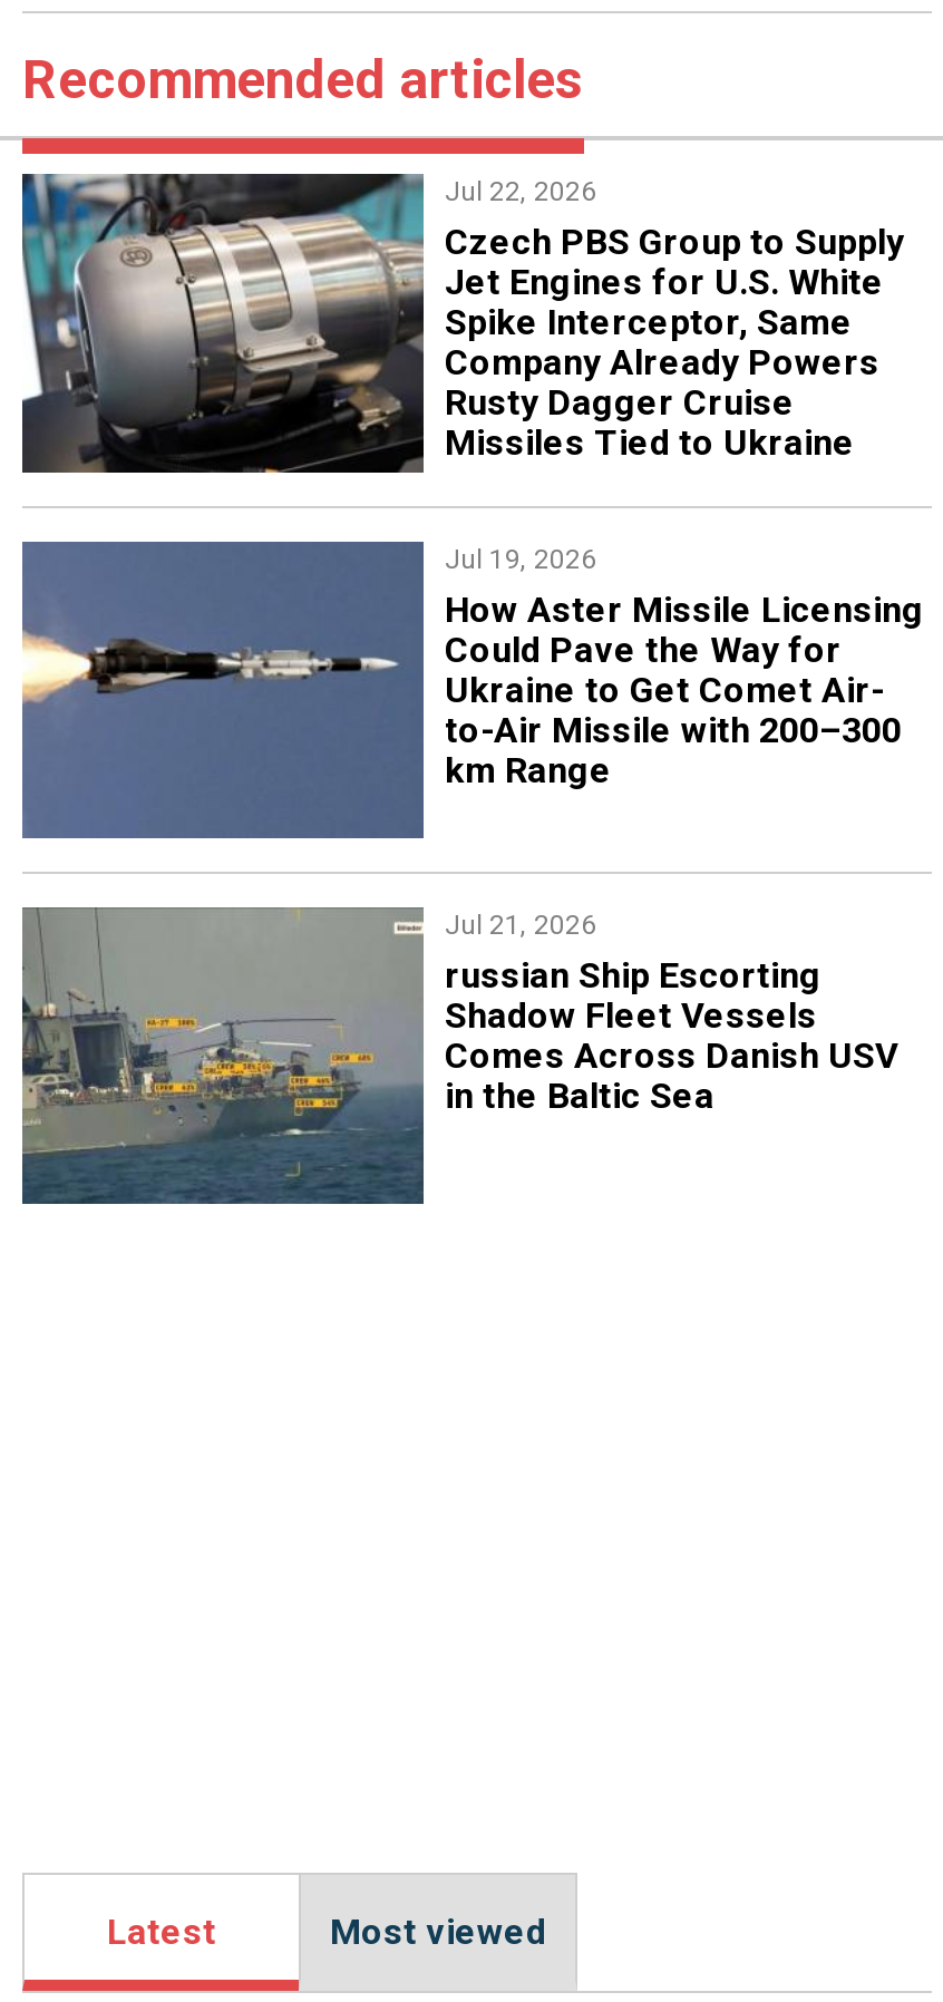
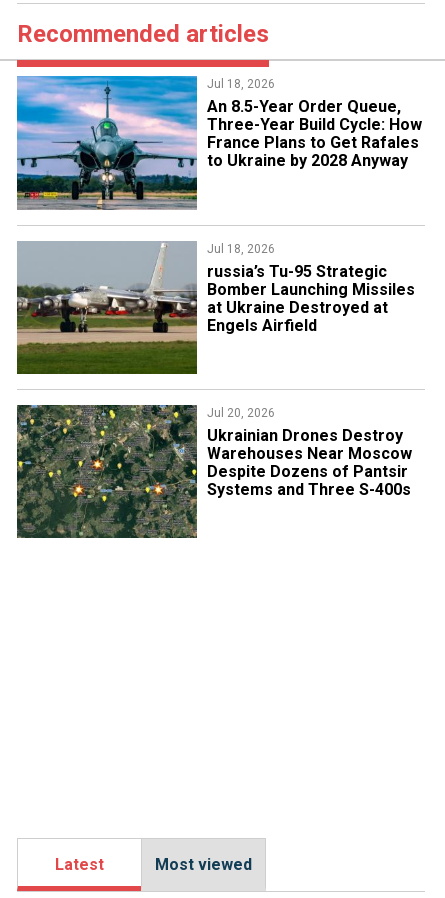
- [image]
- Jul 22, 2026
- Czech PBS Group to Supply
- Jet Engines for U.S. White
- Spike Interceptor, Same
- Company Already Powers
- Rusty Dagger Cruise
- Missiles Tied to Ukraine
+ [image]
+ Jul 18, 2026
+ An 8.5-Year Order Queue,
+ Three-Year Build Cycle: How
+ France Plans to Get Rafales
+ to Ukraine by 2028 Anyway

- [image]
- Jul 19, 2026
- How Aster Missile Licensing
- Could Pave the Way for
- Ukraine to Get Comet Air-
- to-Air Missile with 200–300
- km Range
+ [image]
+ Jul 18, 2026
+ russia’s Tu-95 Strategic
+ Bomber Launching Missiles
+ at Ukraine Destroyed at
+ Engels Airfield

- [image]
- Jul 21, 2026
- russian Ship Escorting
- Shadow Fleet Vessels
- Comes Across Danish USV
- in the Baltic Sea
+ [image]
+ Jul 20, 2026
+ Ukrainian Drones Destroy
+ Warehouses Near Moscow
+ Despite Dozens of Pantsir
+ Systems and Three S-400s
